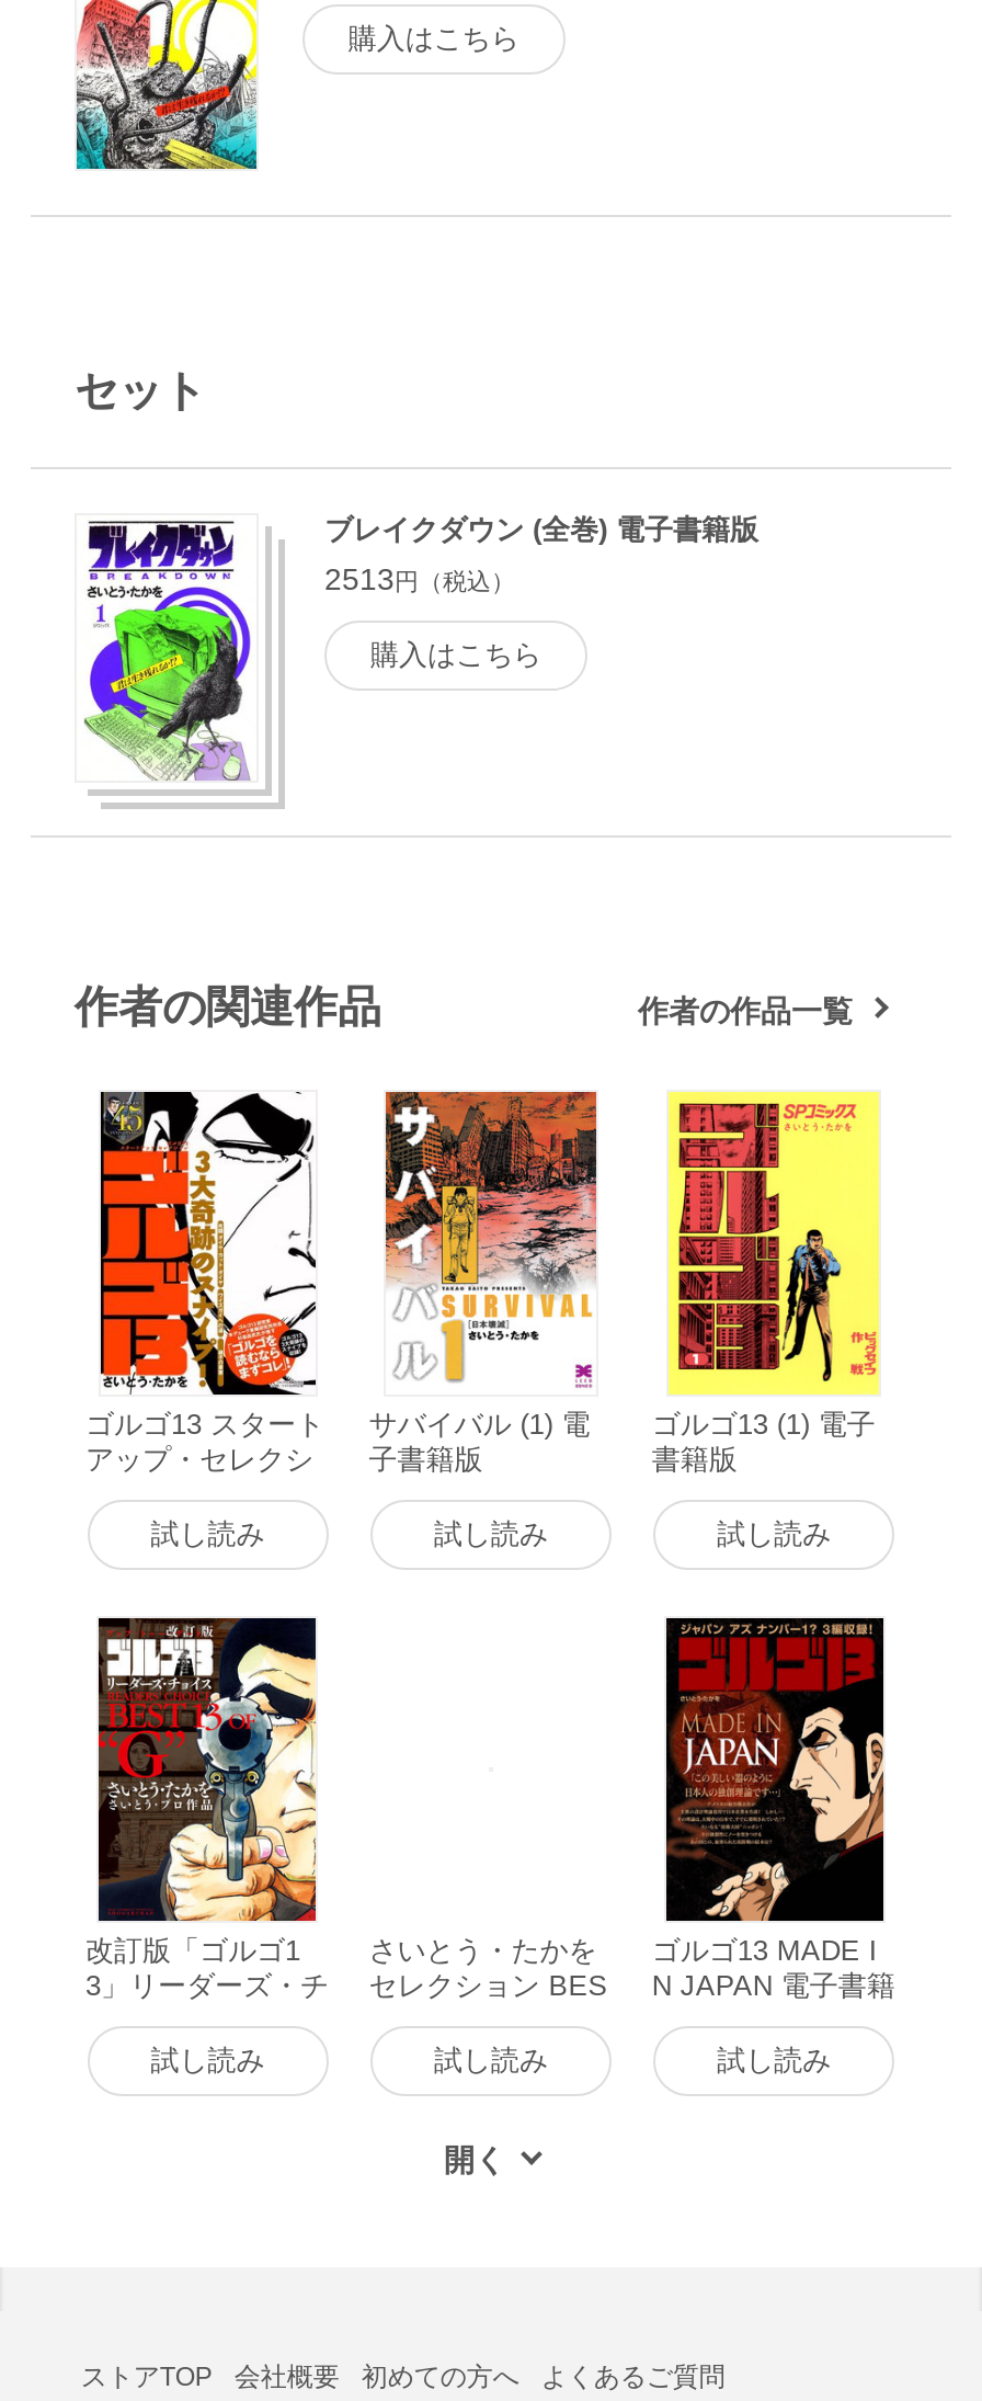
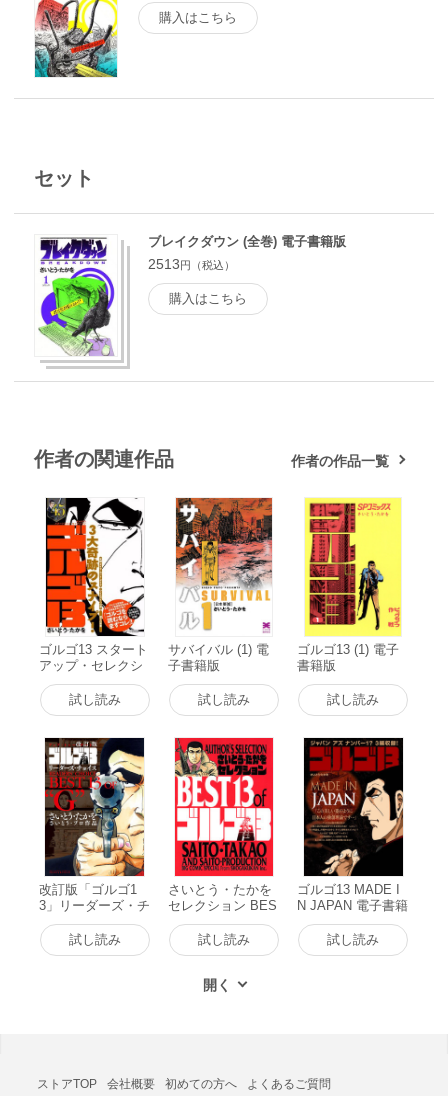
+ [image]
